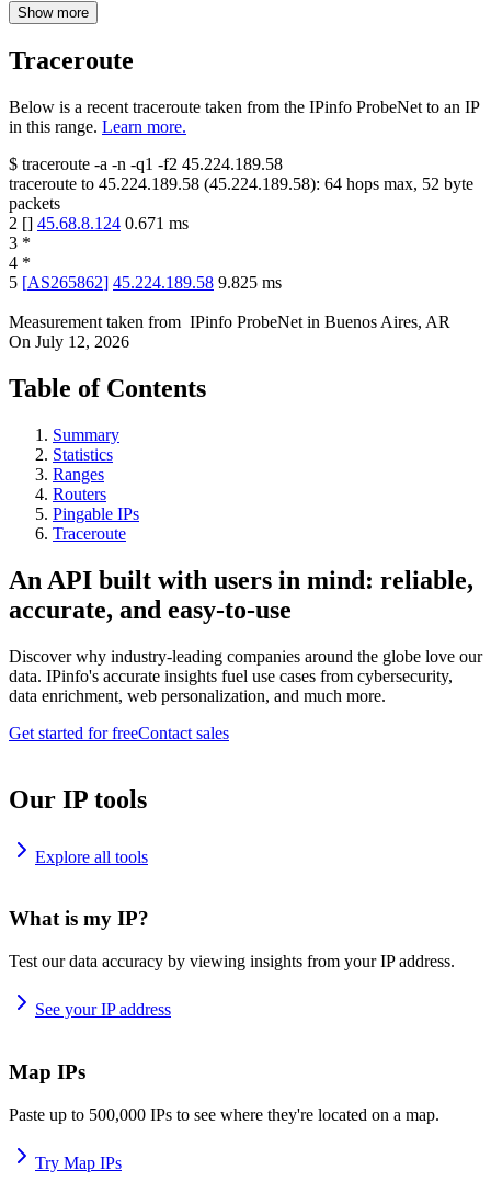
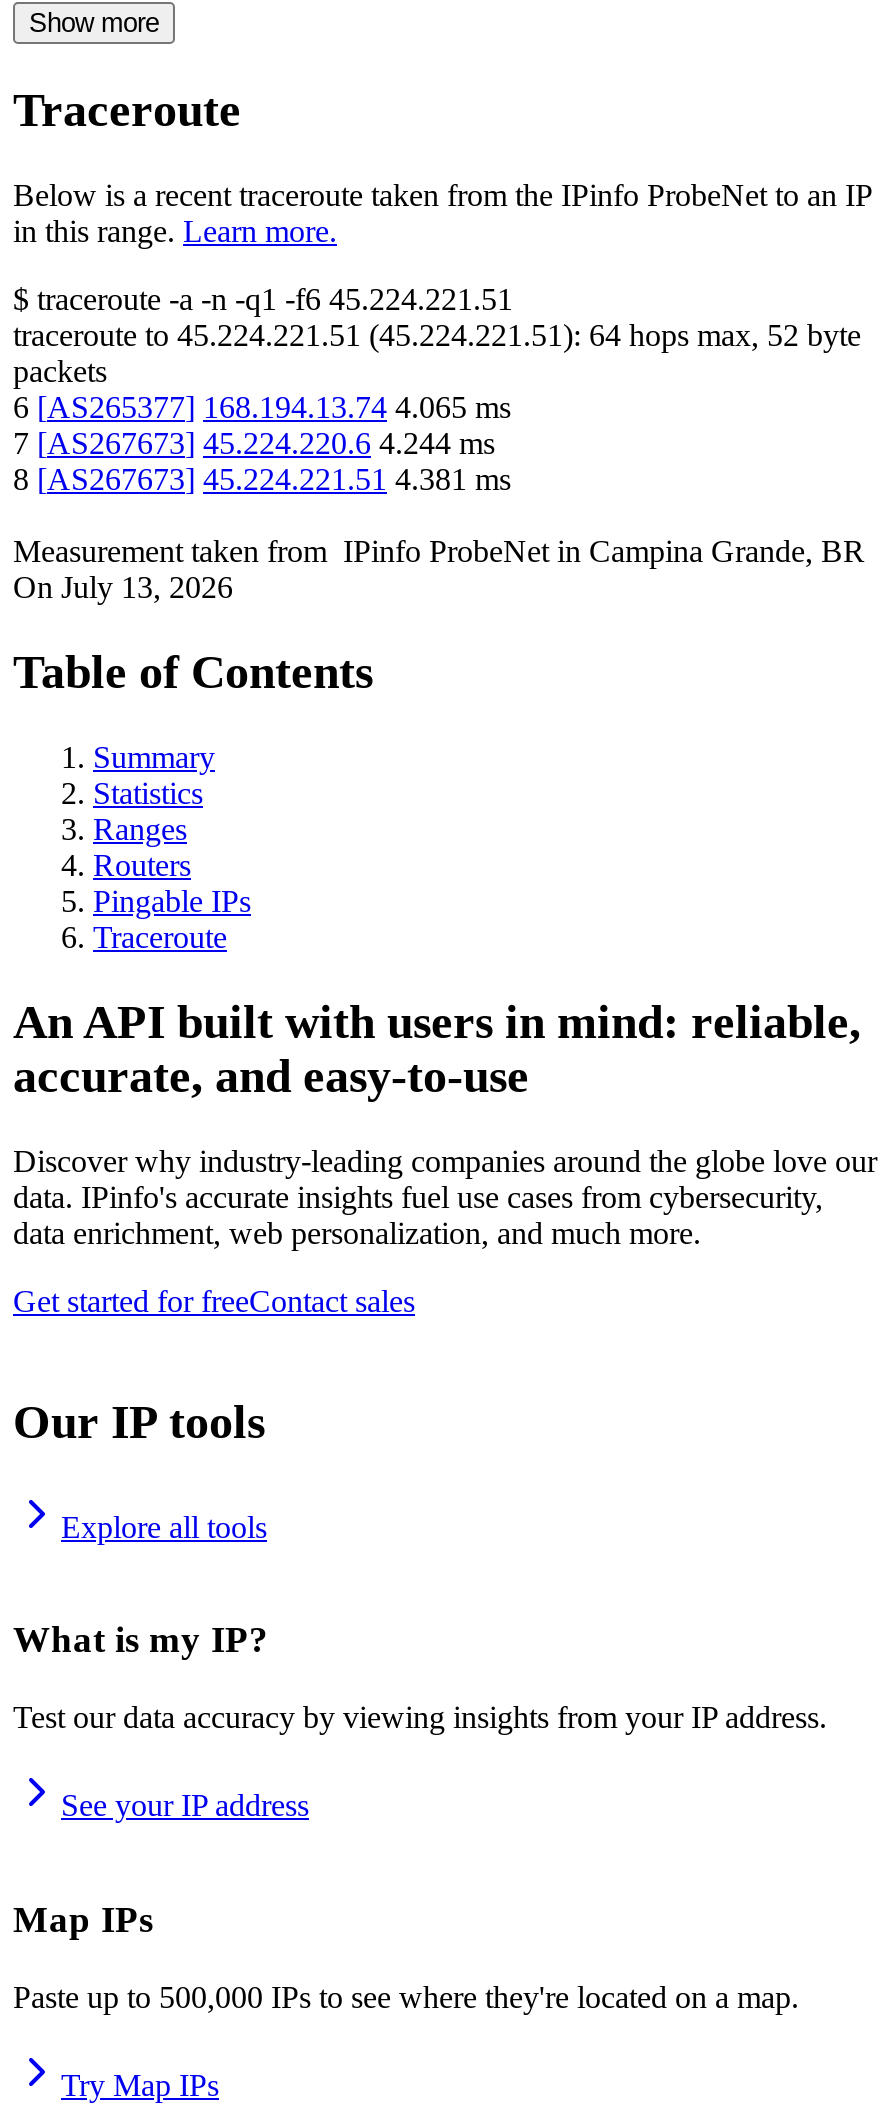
- $traceroute -a -n -q1 -f2 45.224.189.58
+ $traceroute -a -n -q1 -f6 45.224.221.51

- traceroute to 45.224.189.58 (45.224.189.58): 64 hops max, 52 byte
+ traceroute to 45.224.221.51 (45.224.221.51): 64 hops max, 52 byte

- 2 [] 45.68.8.124 0.671 ms
- 3 *
- 4 *
- 5 [AS265862] 45.224.189.58 9.825 ms
+ 6 [AS265377] 168.194.13.74 4.065 ms
+ 7 [AS267673] 45.224.220.6 4.244 ms
+ 8 [AS267673] 45.224.221.51 4.381 ms

- Measurement taken from IPinfo ProbeNet in Buenos Aires, AR
- On July 12, 2026
+ Measurement taken from IPinfo ProbeNet in Campina Grande, BR
+ On July 13, 2026
